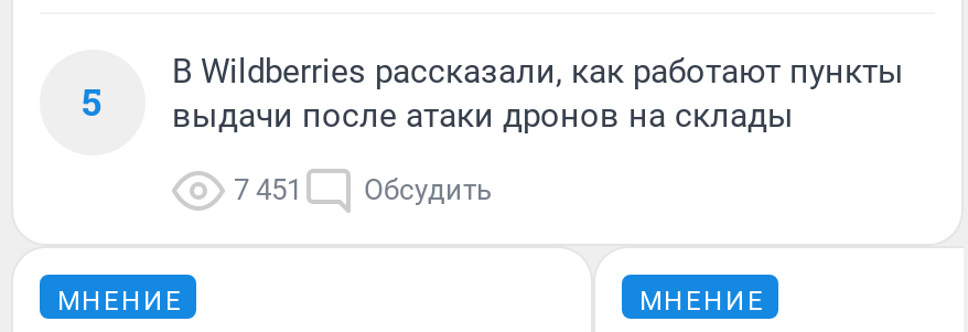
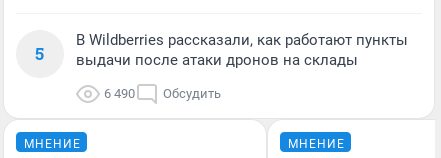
- 7 451 Обсудить
+ 6 490 Обсудить
